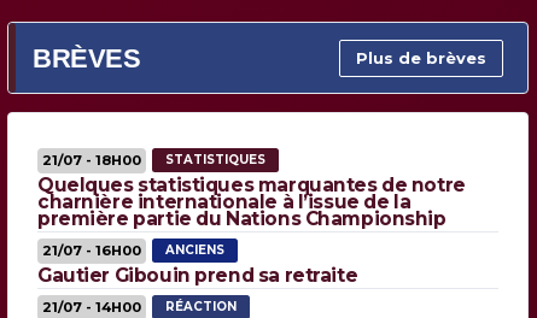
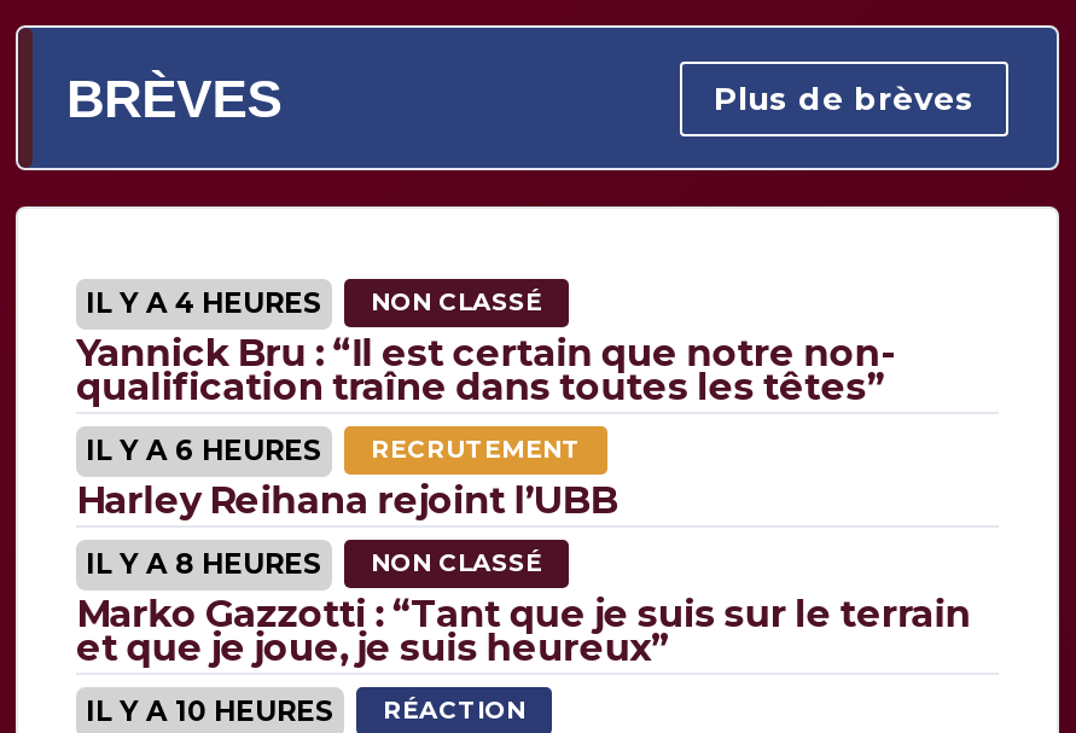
- 21/07 - 18H00
- STATISTIQUES
- Quelques statistiques marquantes de notre
- charnière internationale à l’issue de la
- première partie du Nations Championship
- 21/07 - 16H00
- ANCIENS
- Gautier Gibouin prend sa retraite
- 21/07 - 14H00
+ IL Y A 4 HEURES
+ NON CLASSÉ
+ Yannick Bru : “Il est certain que notre non-
+ qualification traîne dans toutes les têtes”
+ IL Y A 6 HEURES
+ RECRUTEMENT
+ Harley Reihana rejoint l’UBB
+ IL Y A 8 HEURES
+ NON CLASSÉ
+ Marko Gazzotti : “Tant que je suis sur le terrain
+ et que je joue, je suis heureux”
+ IL Y A 10 HEURES
